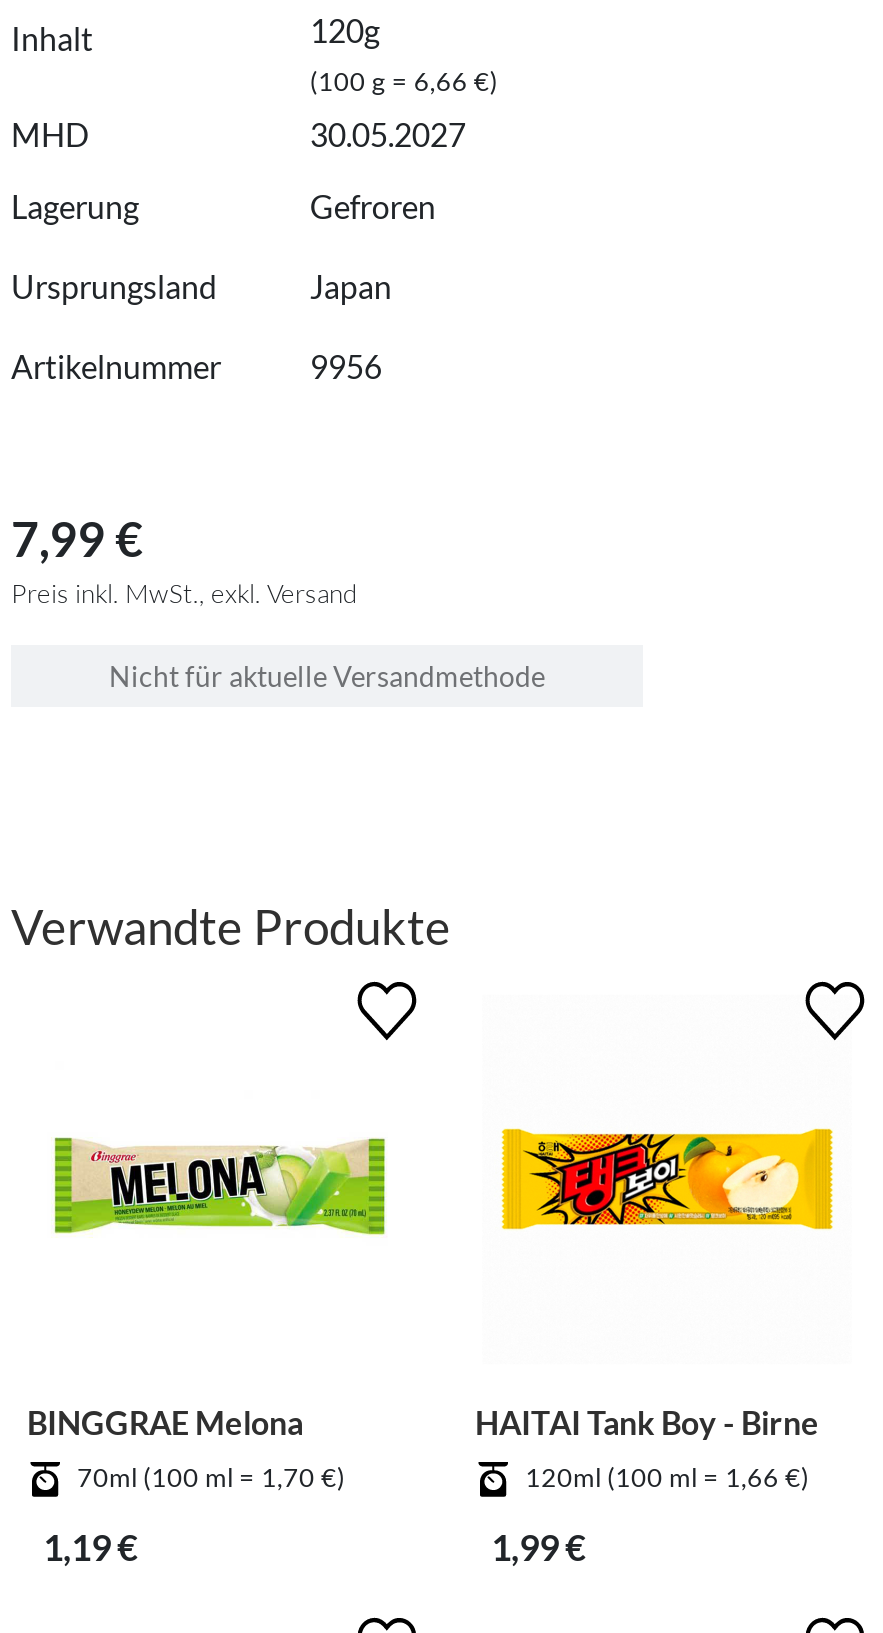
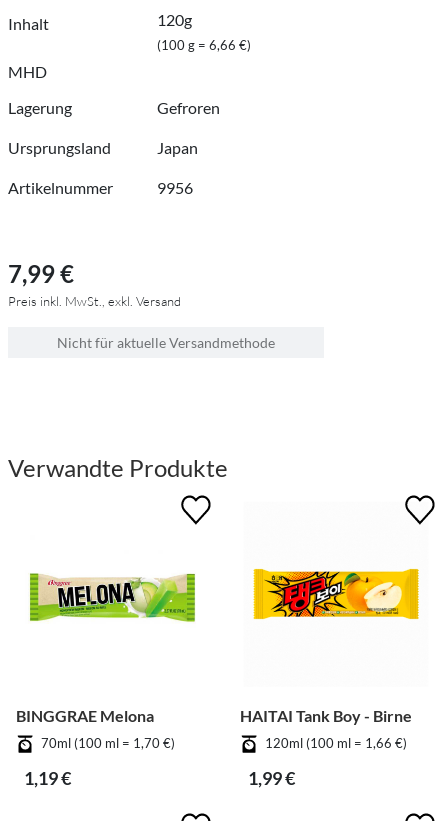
- 30.05.2027
